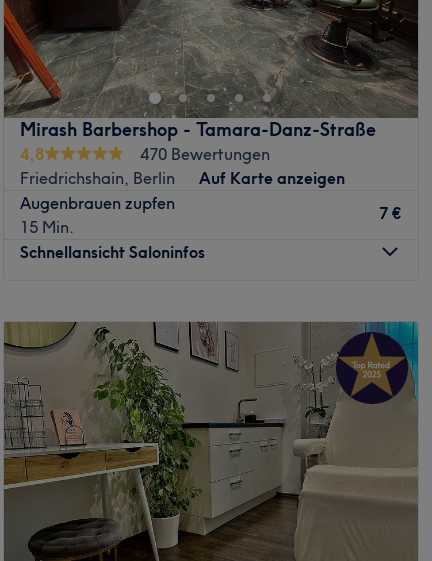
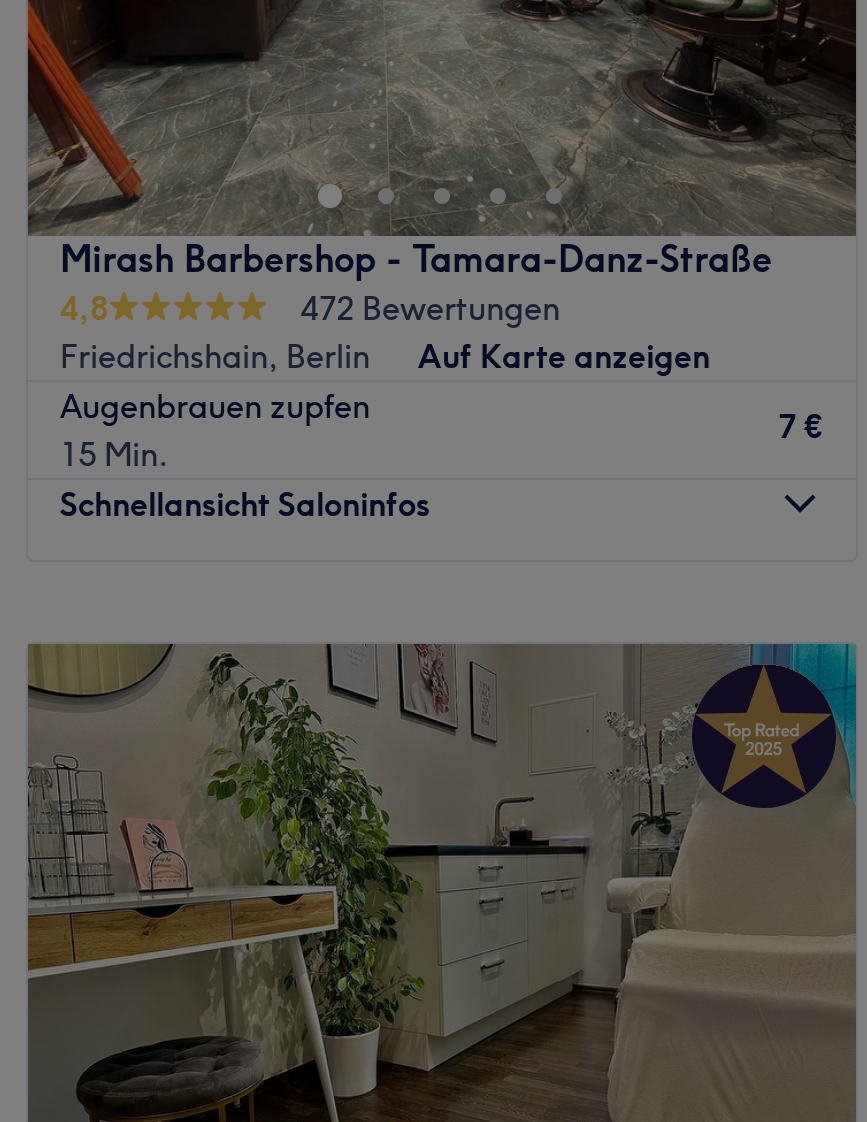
- 470 Bewertungen
+ 472 Bewertungen
